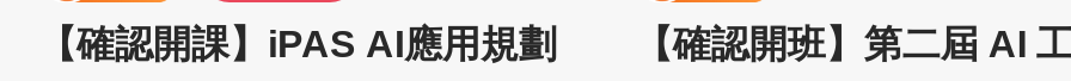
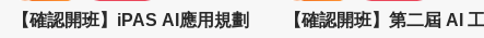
- 【確認開課】iPAS AI應用規劃
+ 【確認開班】iPAS AI應用規劃
